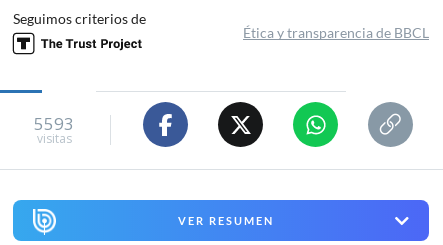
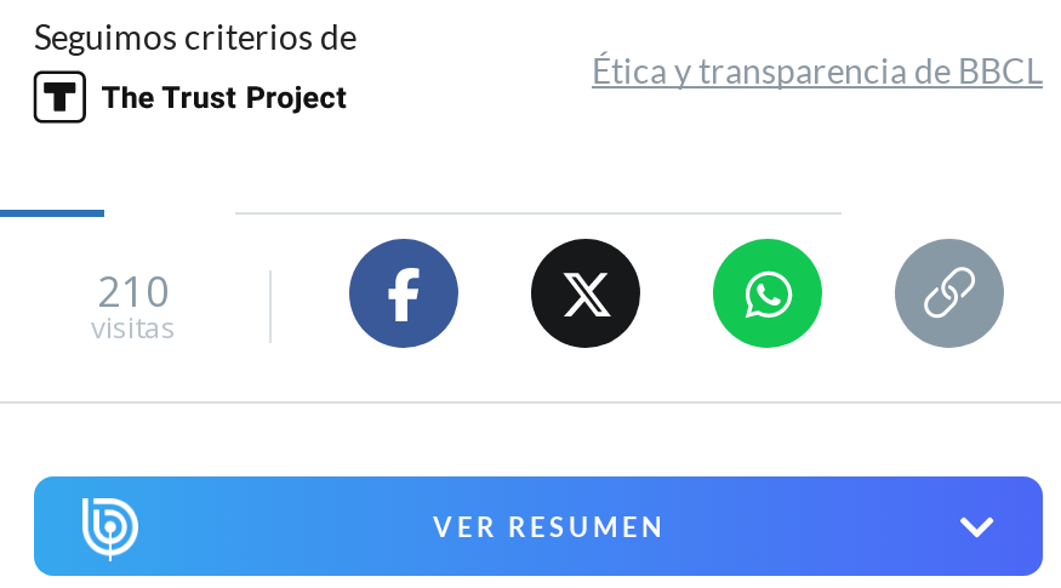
- 5593
+ 210
